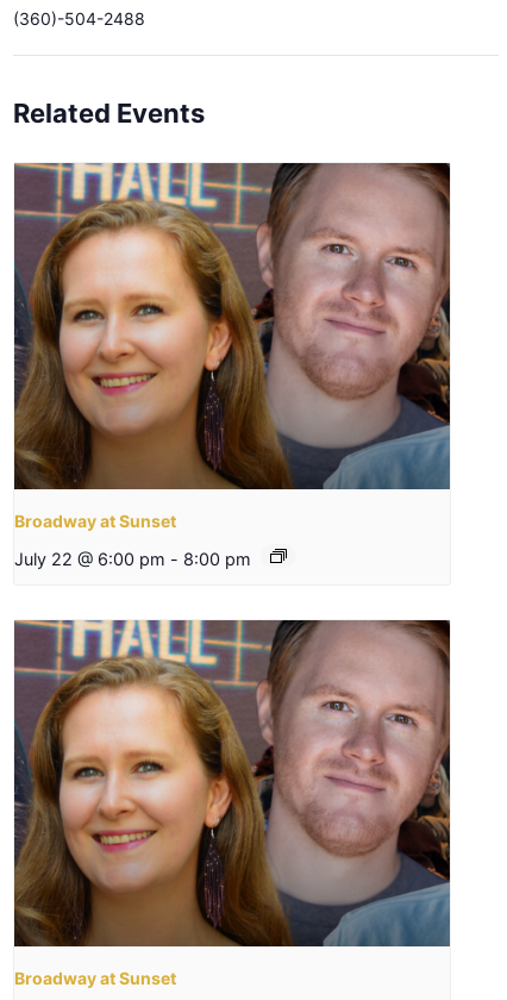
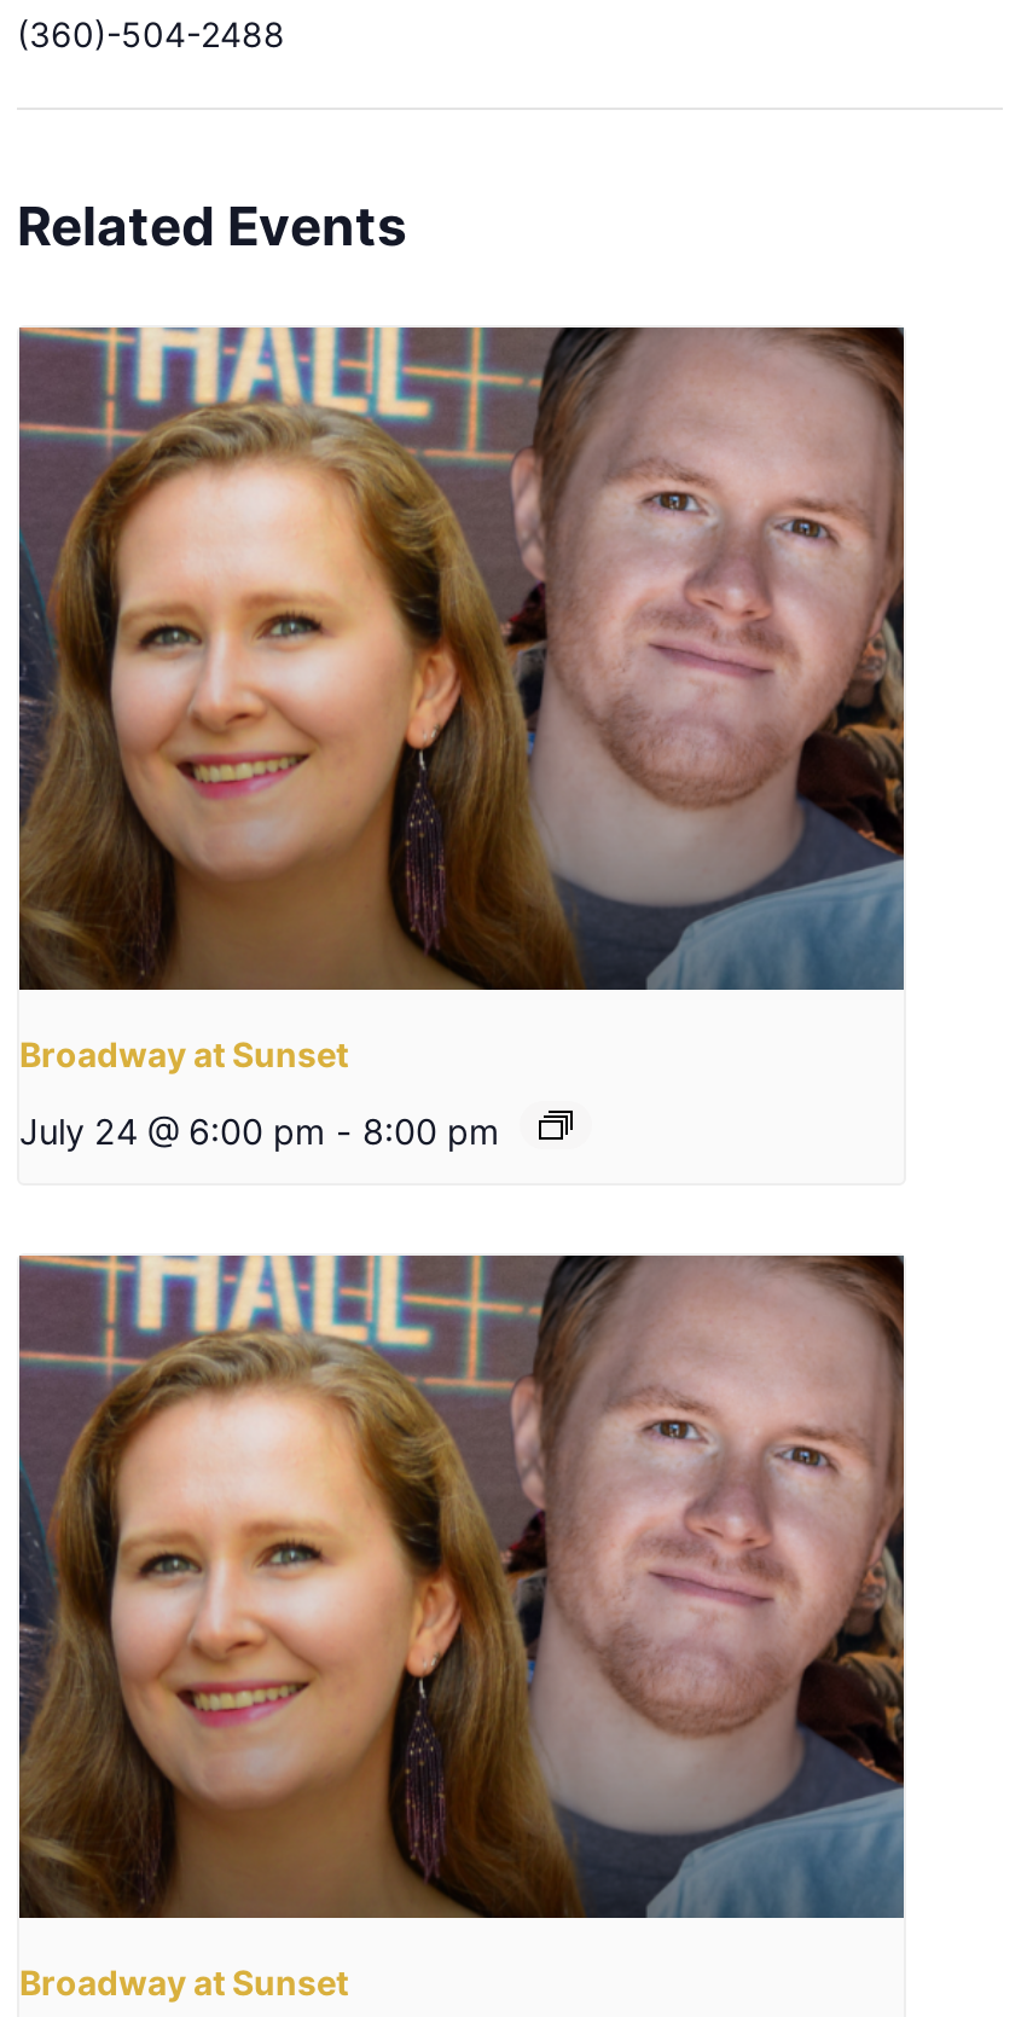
- July 22 @ 6:00 pm - 8:00 pm
+ July 24 @ 6:00 pm - 8:00 pm
